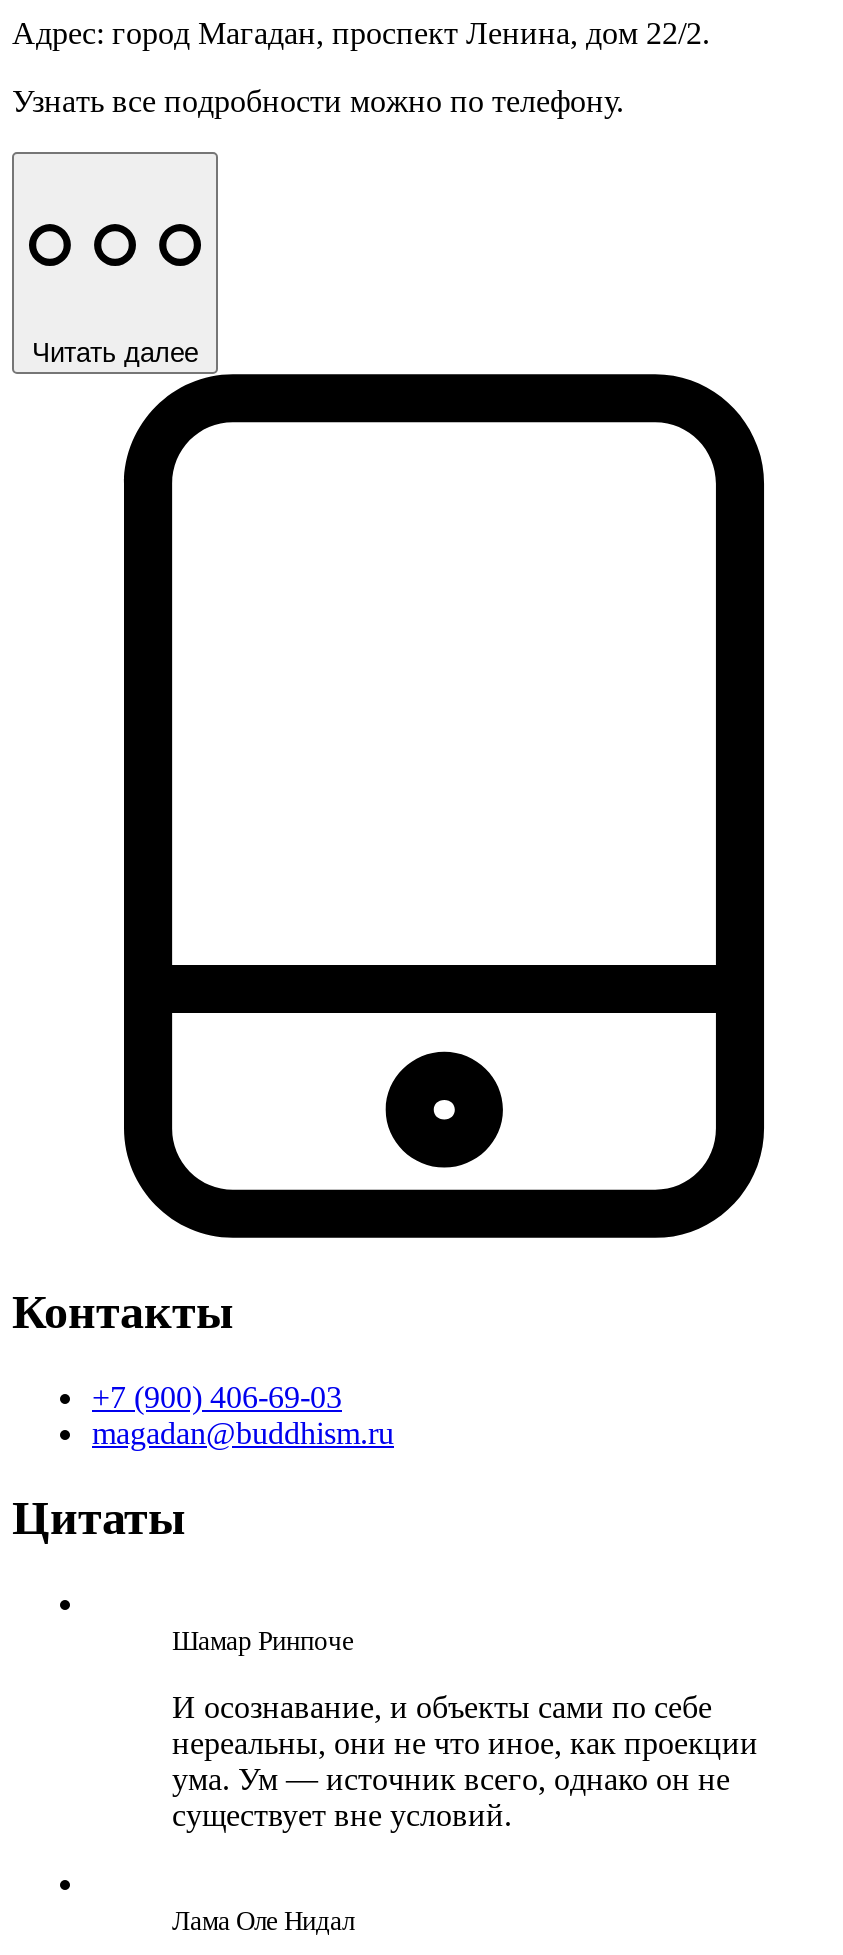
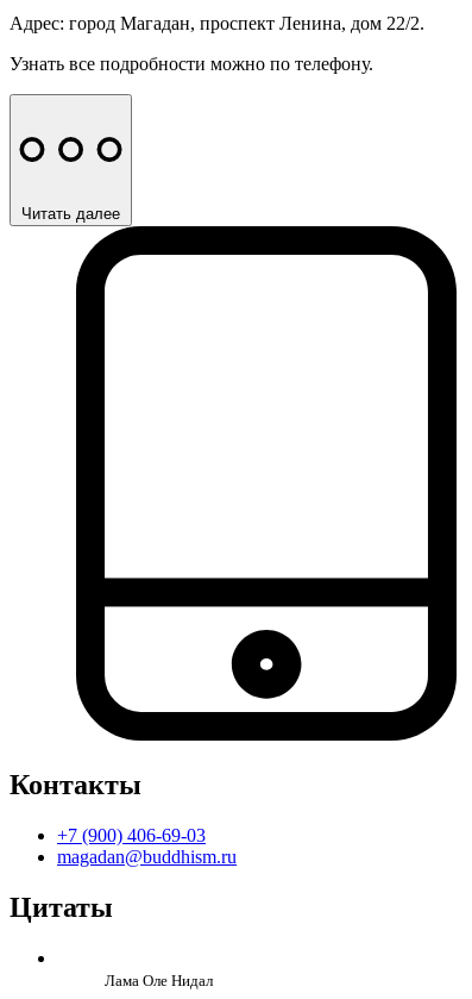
- Шамар Ринпоче
- И осознавание, и объекты сами по себе
- нереальны, они не что иное, как проекции
- ума. Ум — источник всего, однако он не
- существует вне условий.
